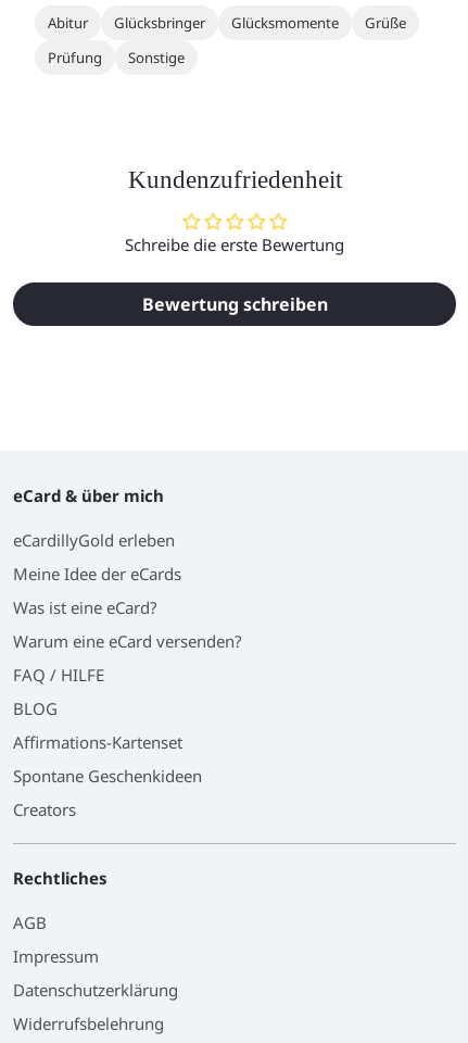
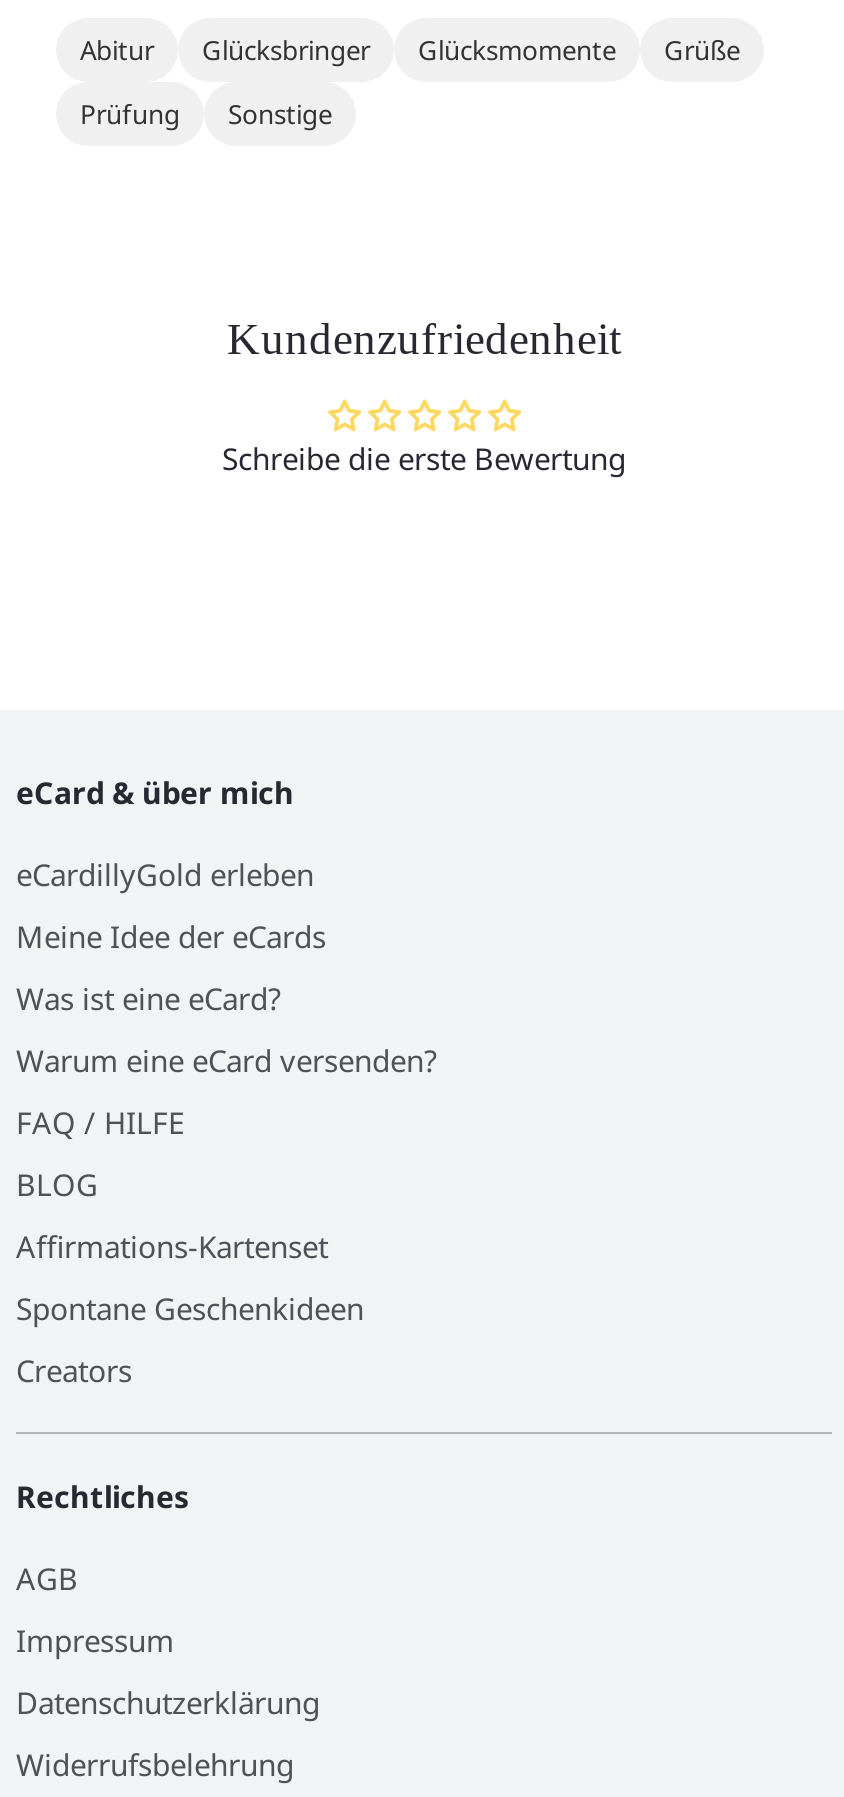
- Bewertung schreiben
